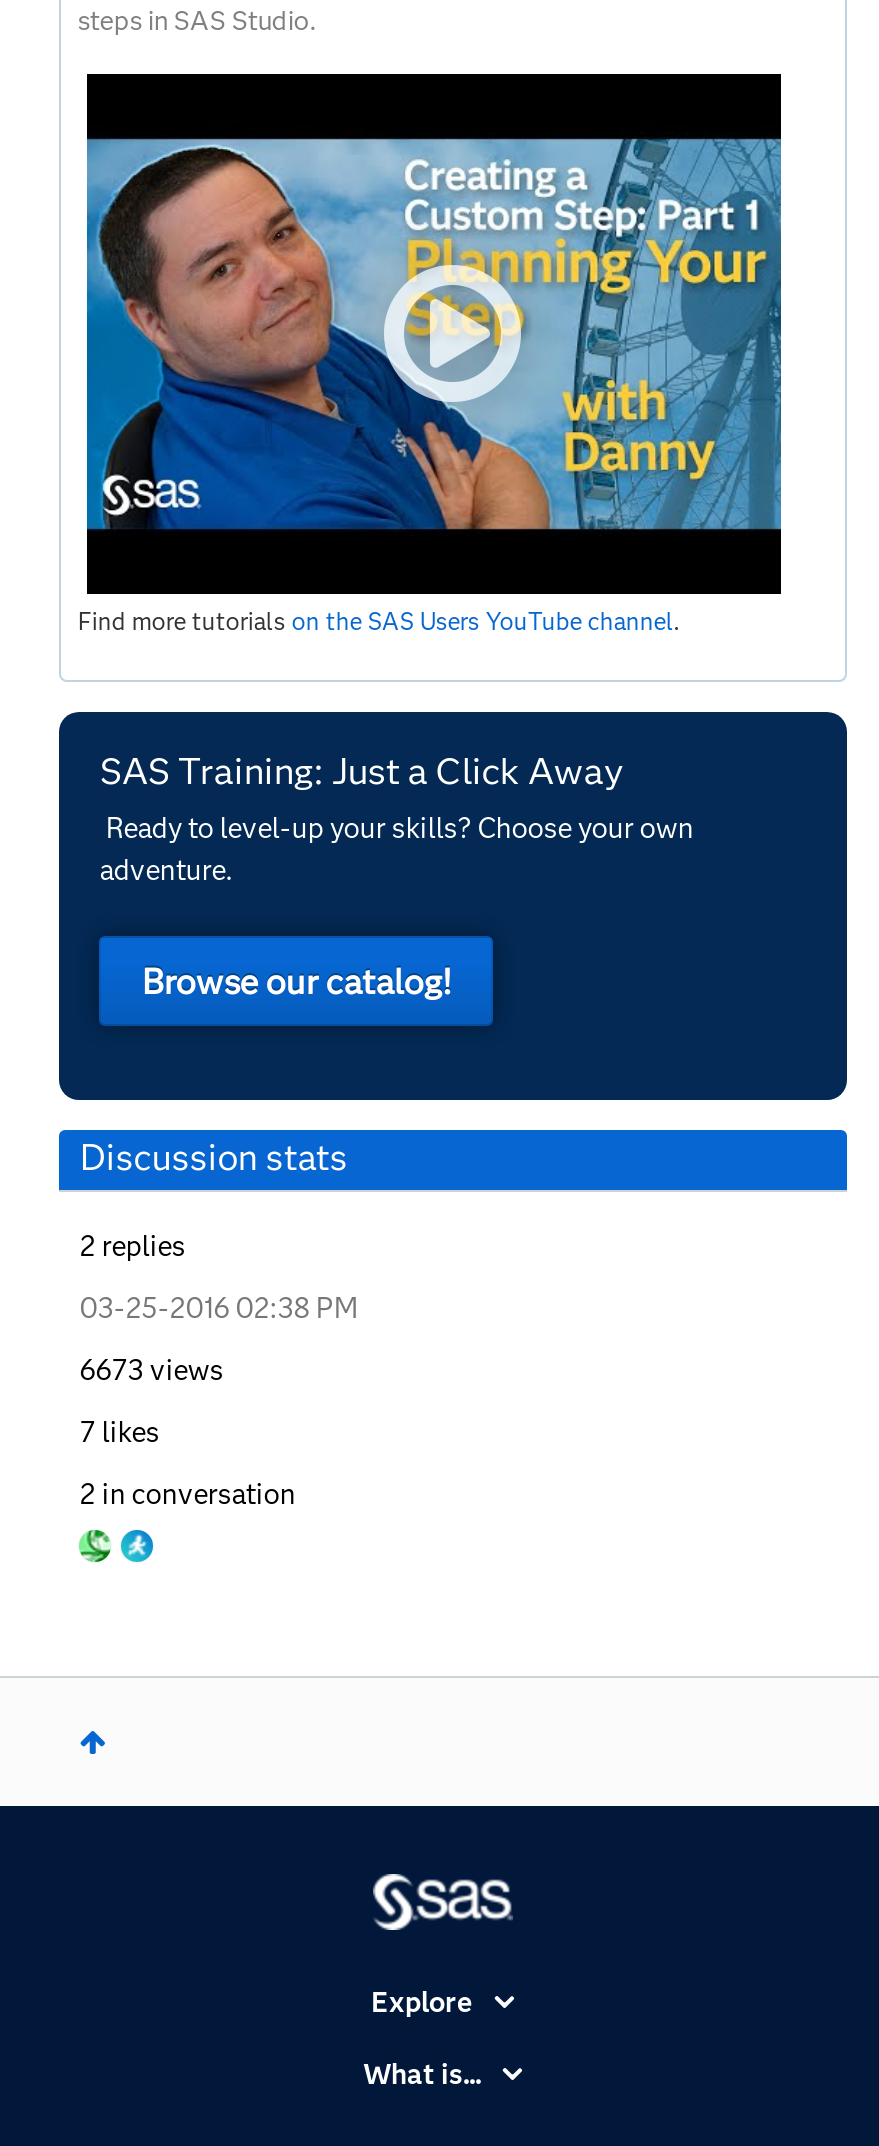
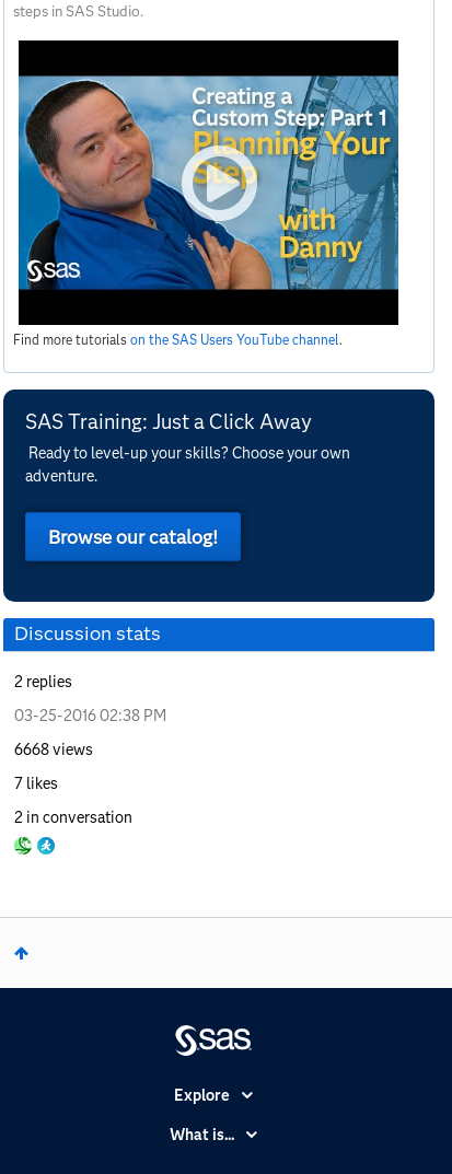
- 6673 views
+ 6668 views
